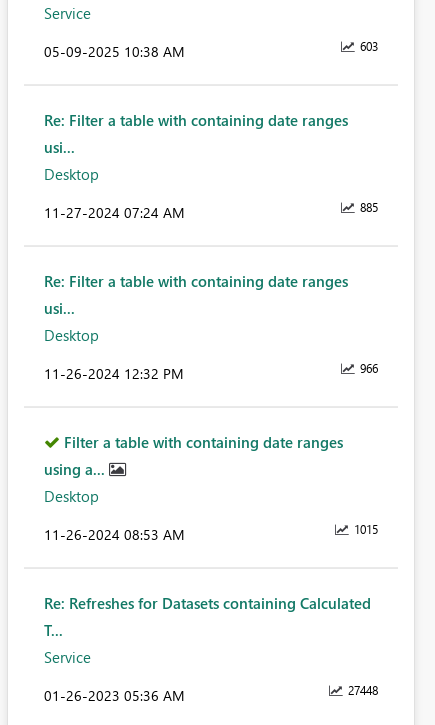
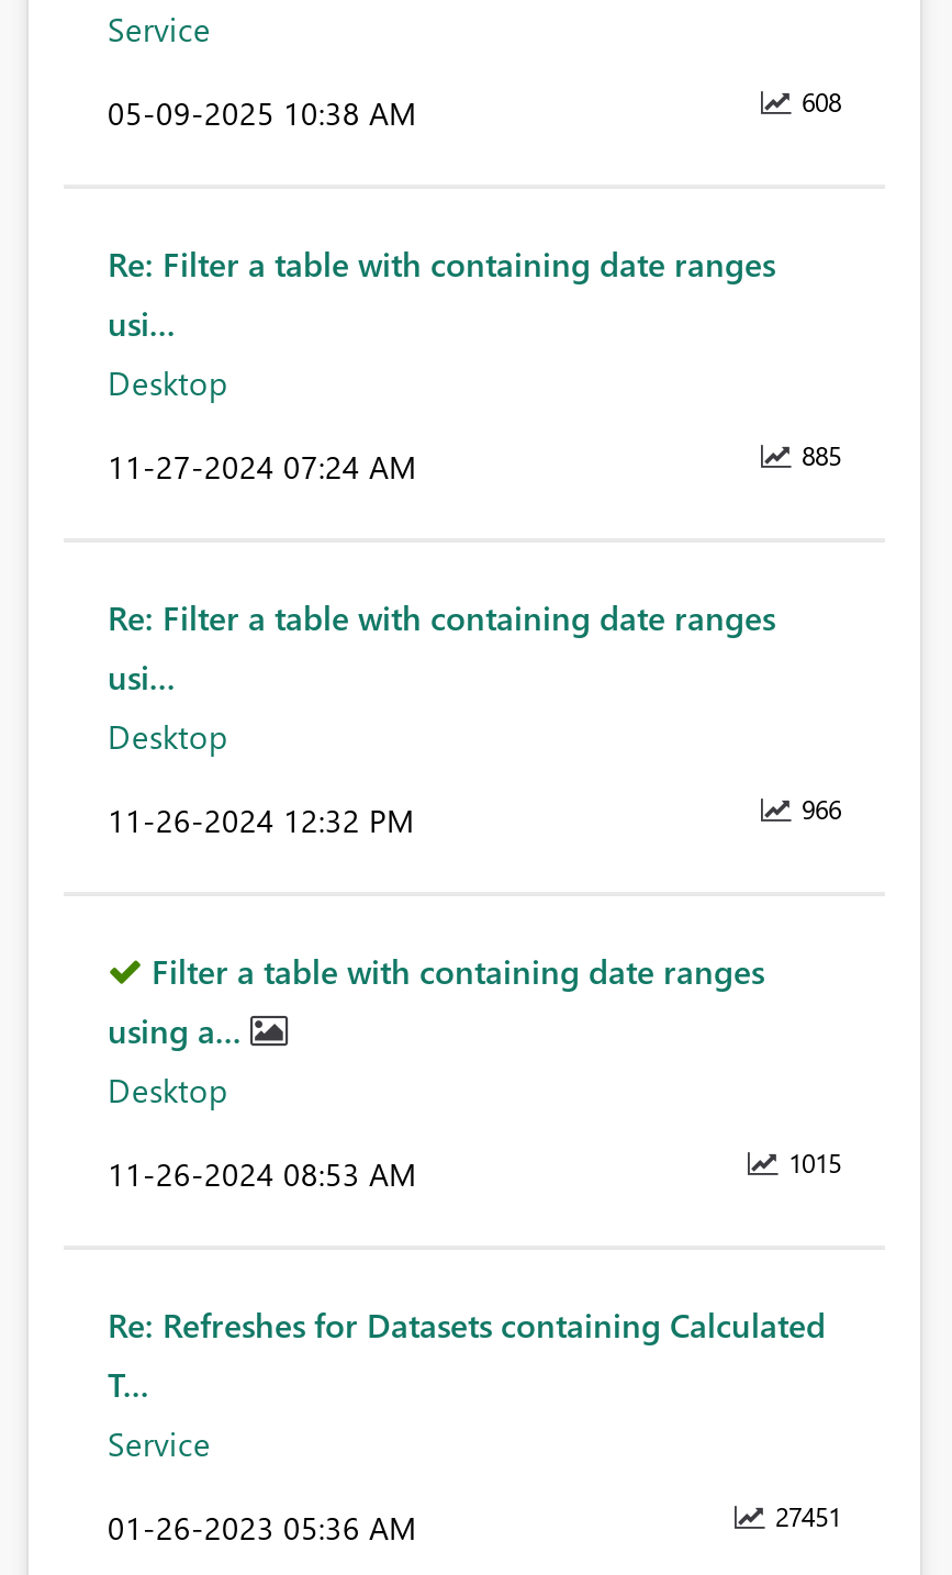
- 603
+ 608

- 27448
+ 27451
